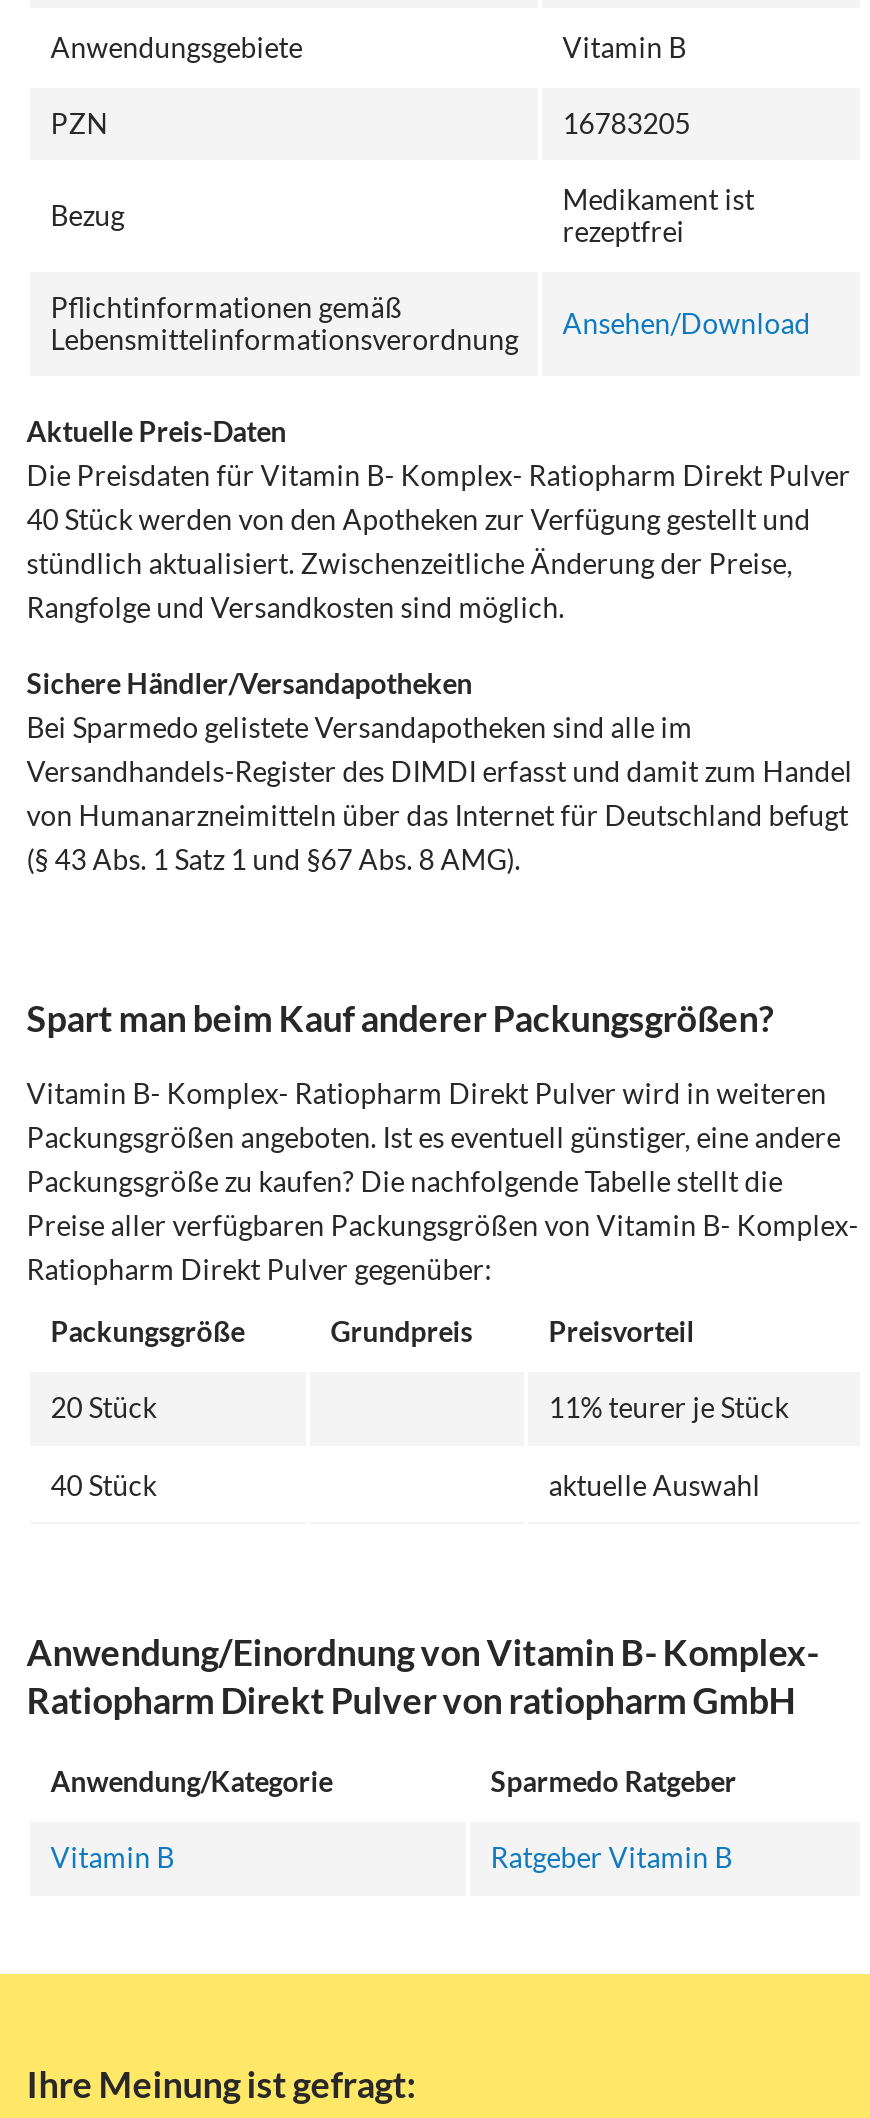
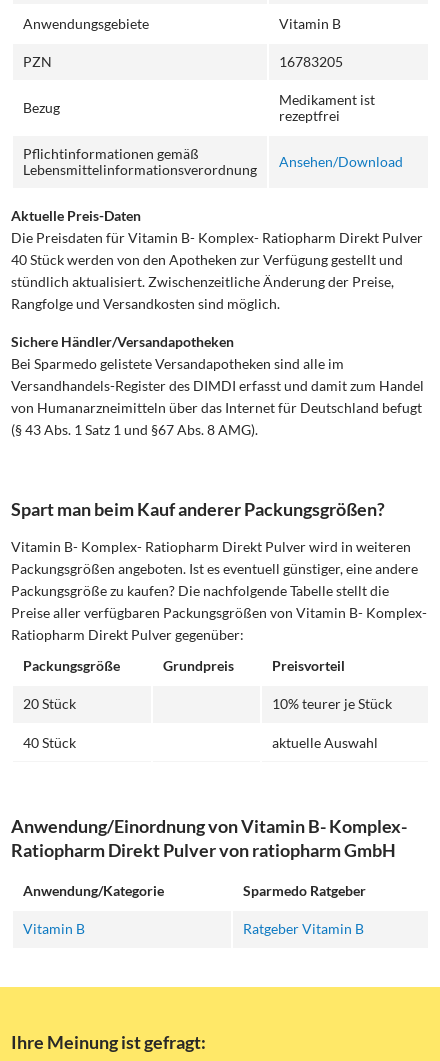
- 11% teurer je Stück
+ 10% teurer je Stück
